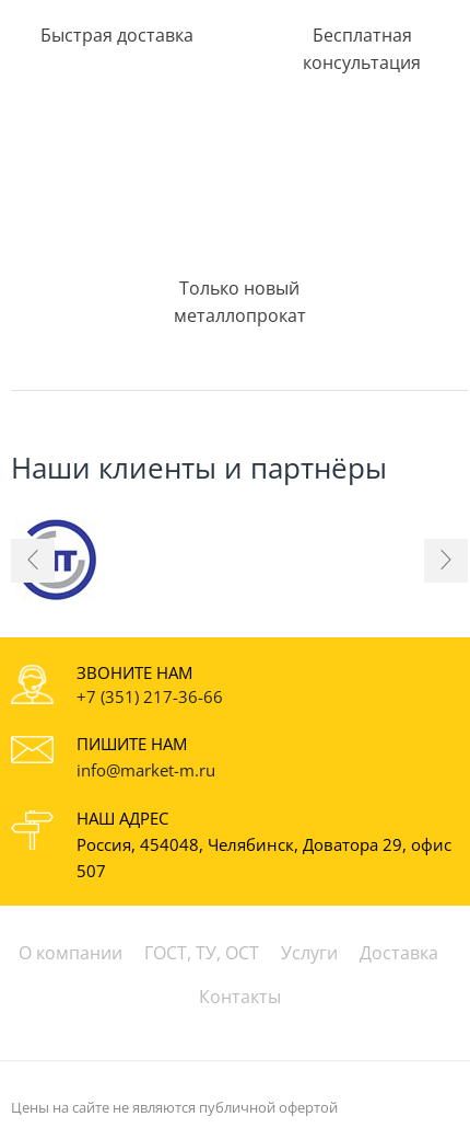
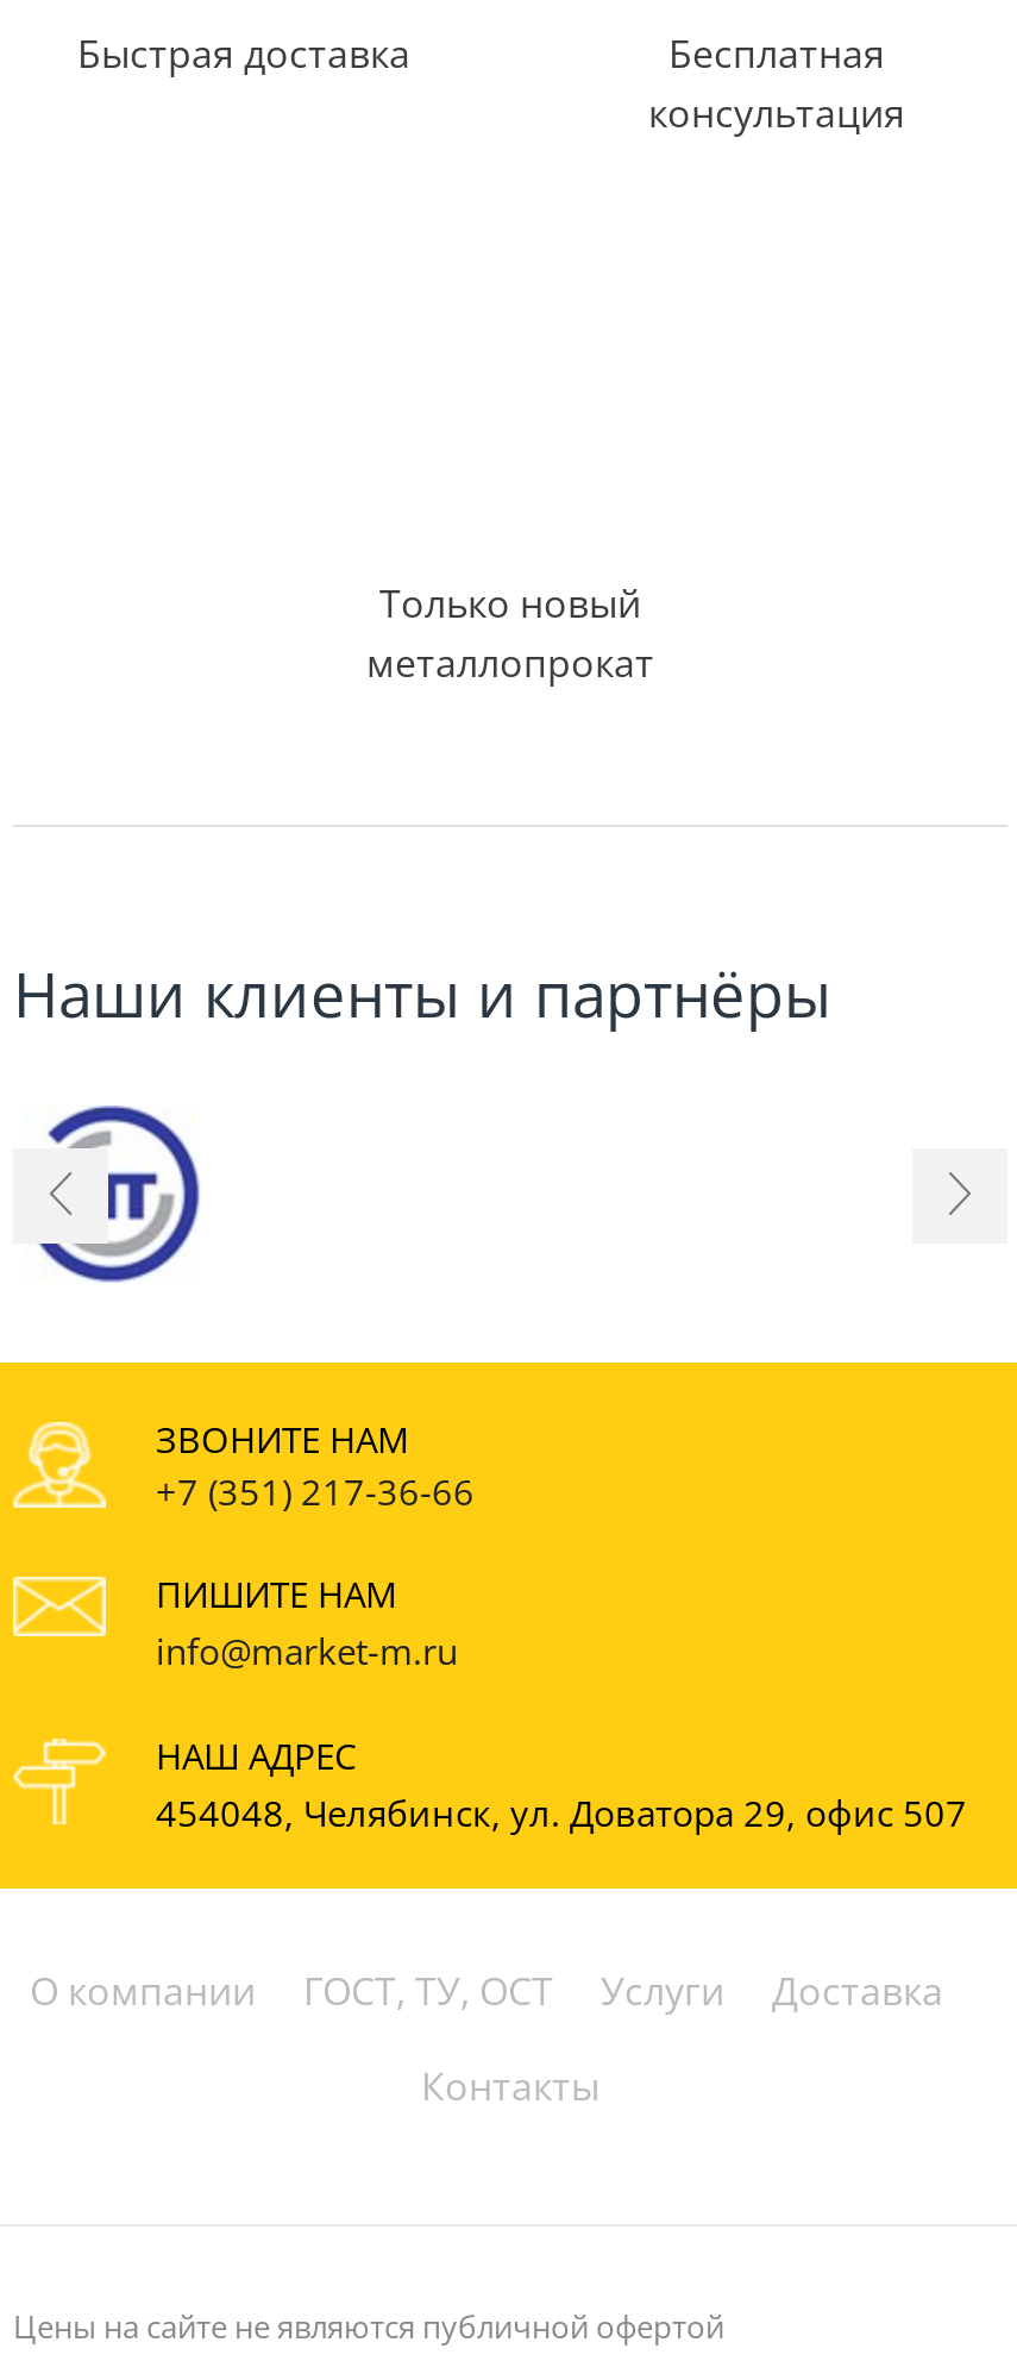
- Россия, 454048, Челябинск, Доватора 29, офис
- 507
+ 454048, Челябинск, ул. Доватора 29, офис 507
